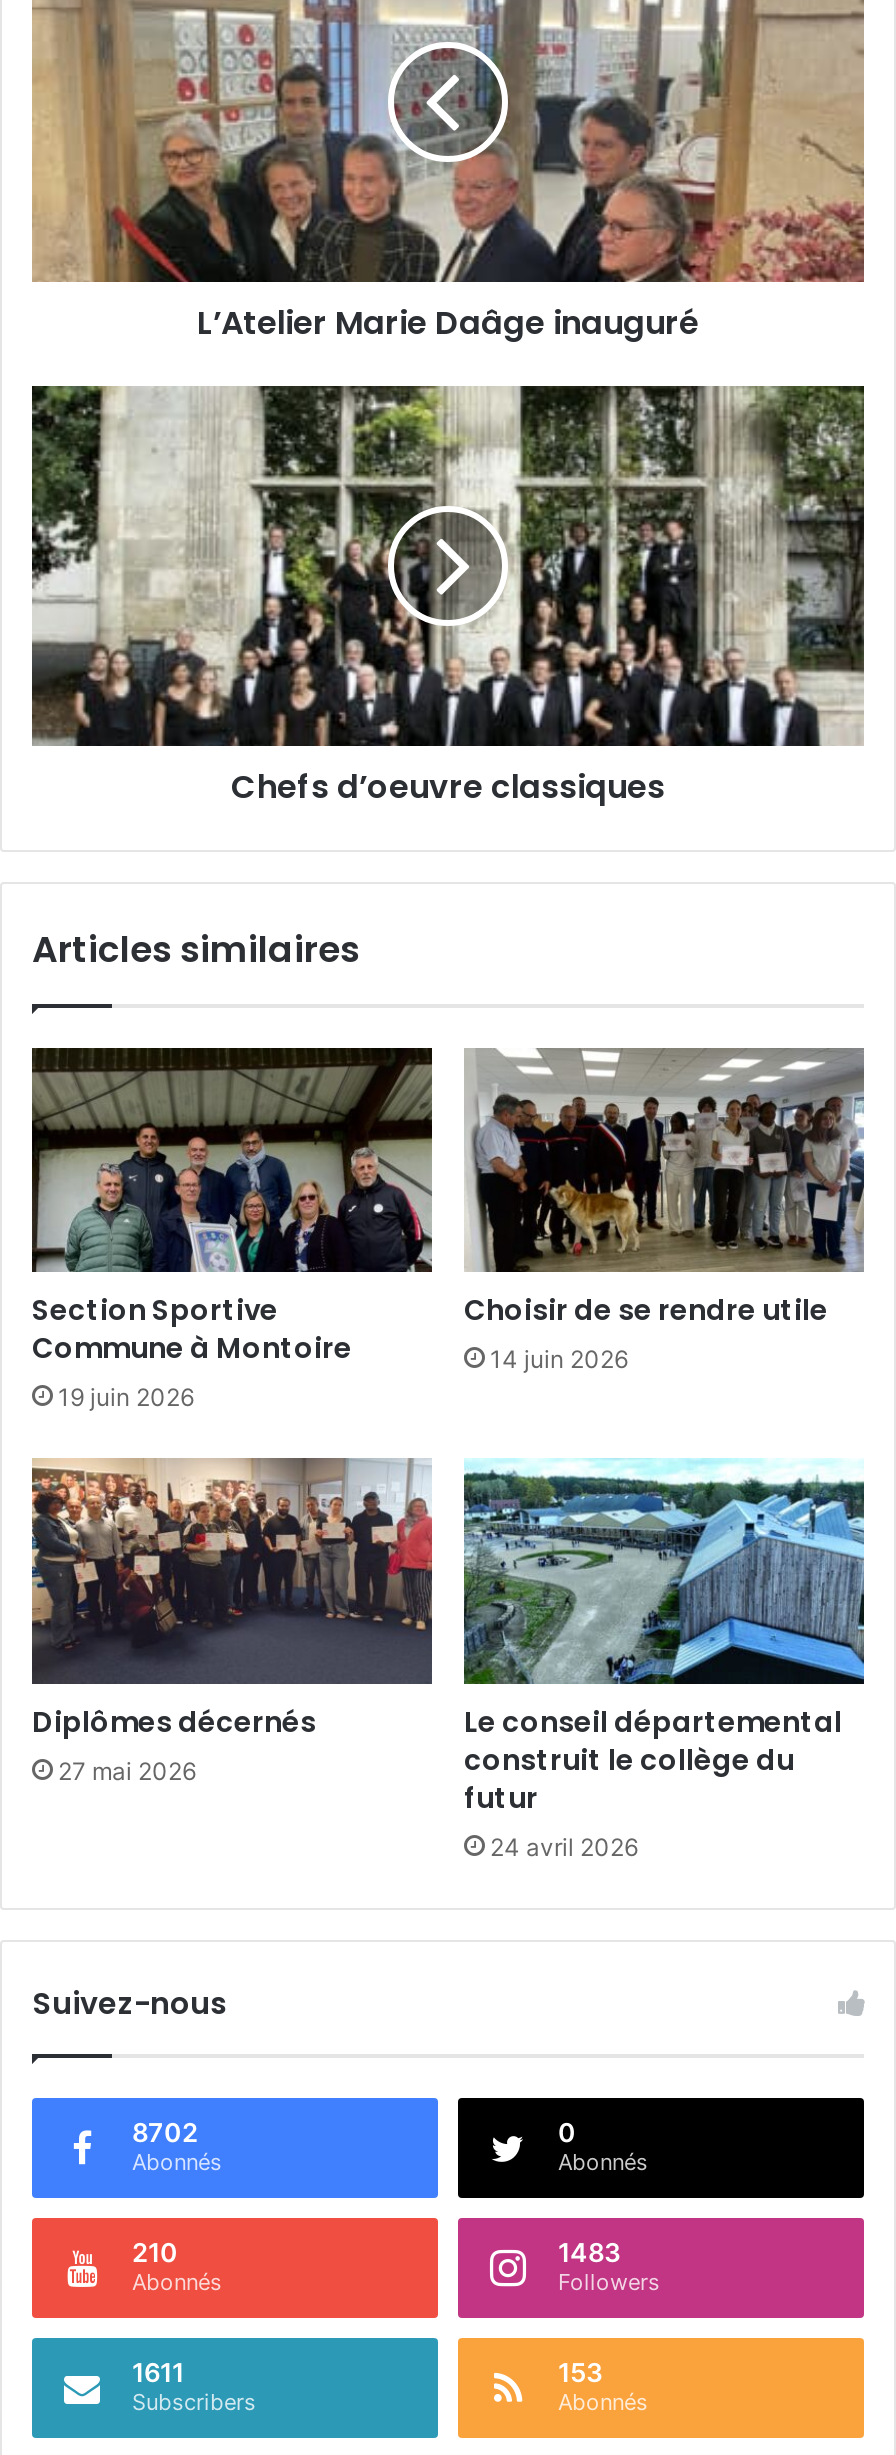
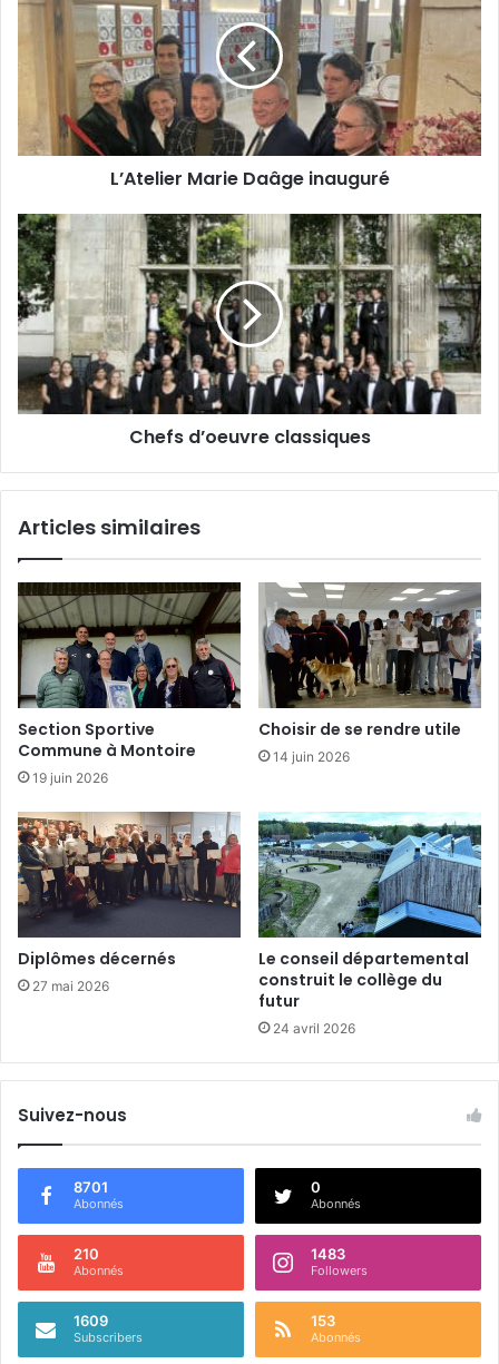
- 8702
+ 8701

- 1611
+ 1609
